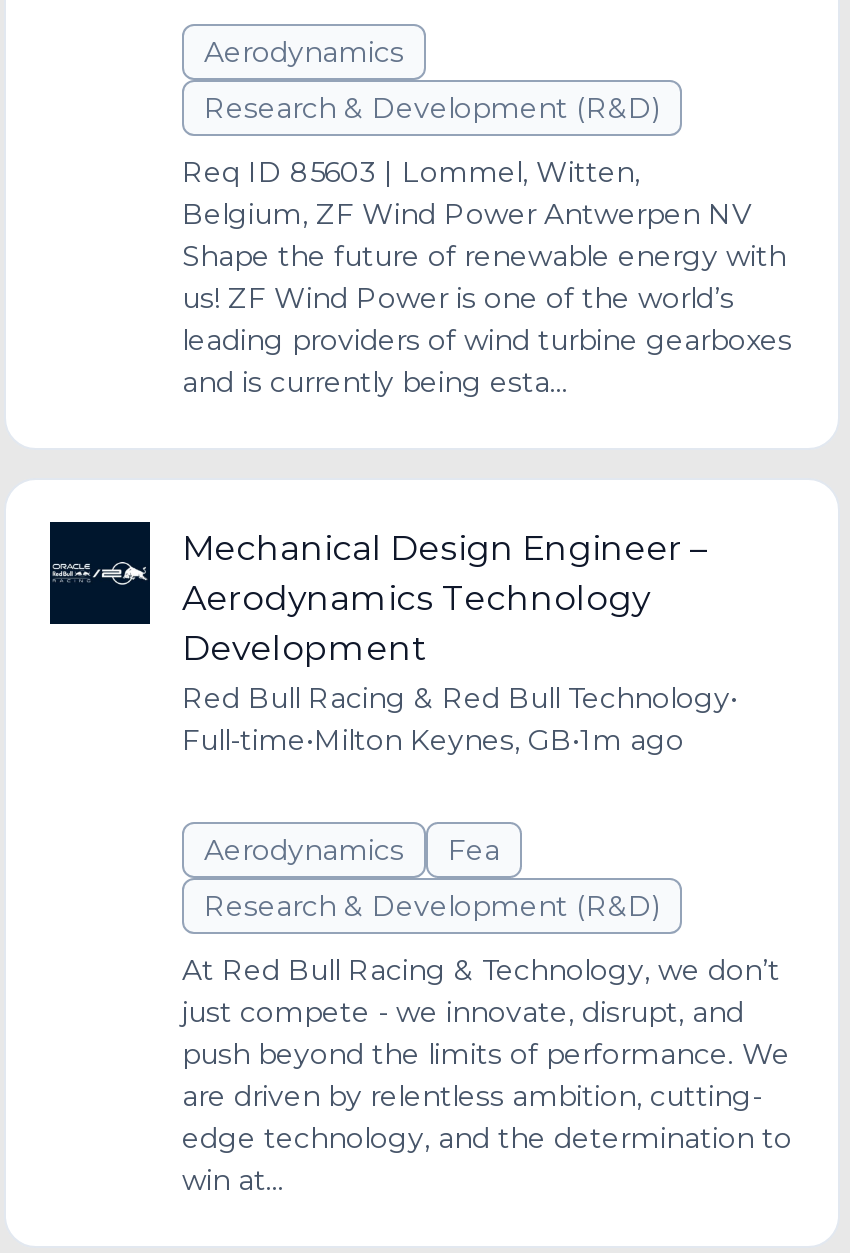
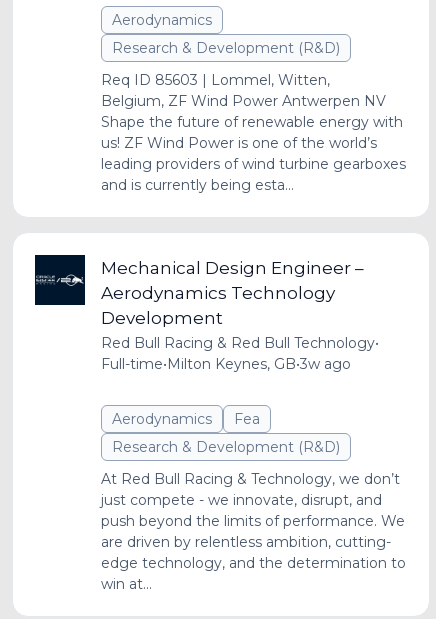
- Full-time•Milton Keynes, GB• 1m ago
+ Full-time•Milton Keynes, GB• 3w ago
